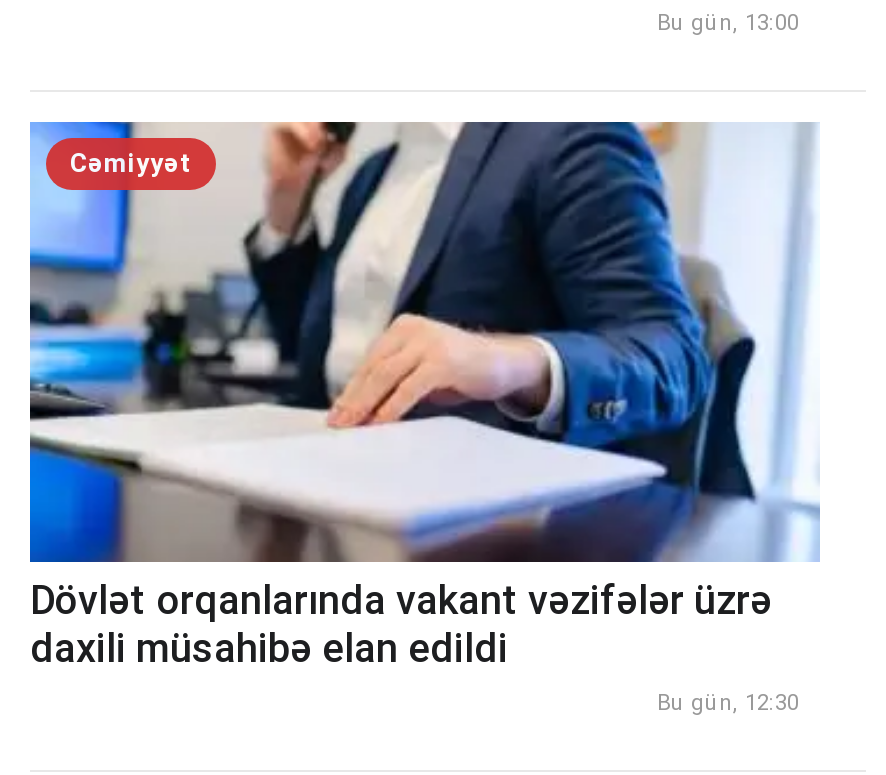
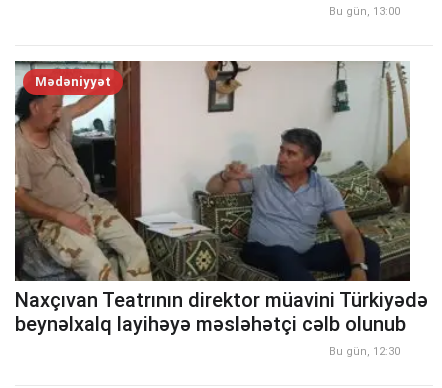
- [image]
- Cəmiyyət
+ [image]
+ Mədəniyyət

- Dövlət orqanlarında vakant vəzifələr üzrə
- daxili müsahibə elan edildi
+ Naxçıvan Teatrının direktor müavini Türkiyədə
+ beynəlxalq layihəyə məsləhətçi cəlb olunub
